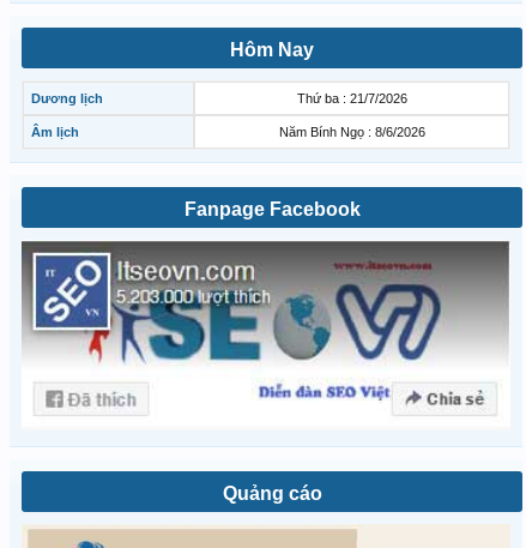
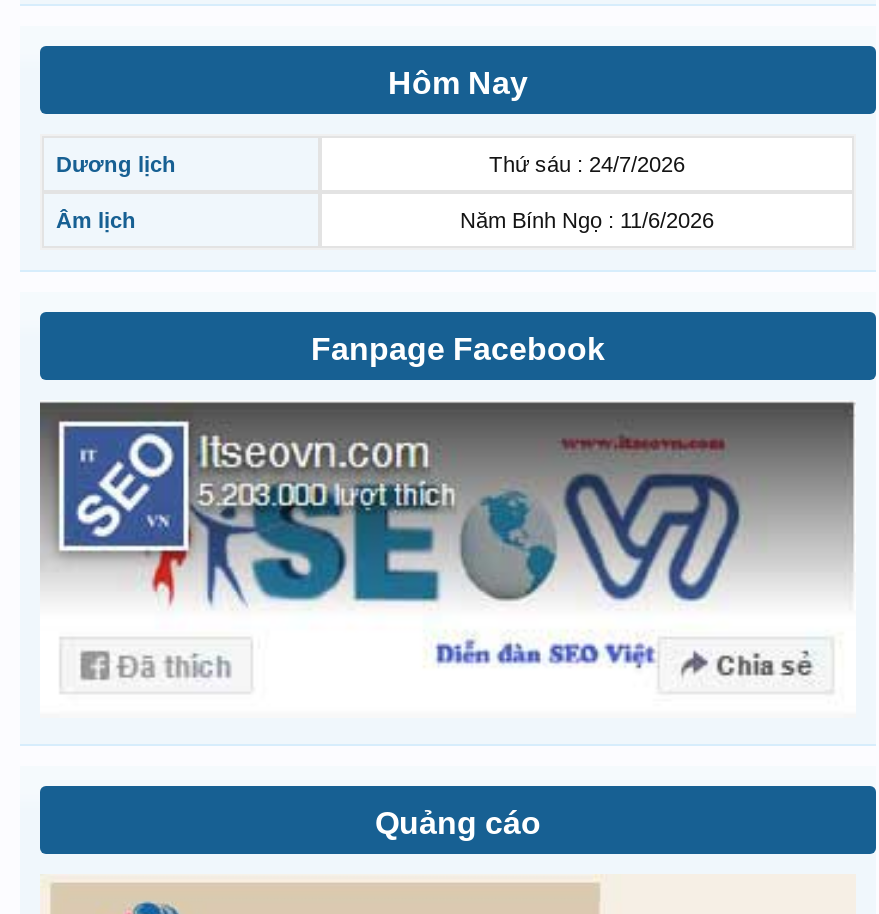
- Thứ ba : 21/7/2026
+ Thứ sáu : 24/7/2026

- Năm Bính Ngọ : 8/6/2026
+ Năm Bính Ngọ : 11/6/2026
